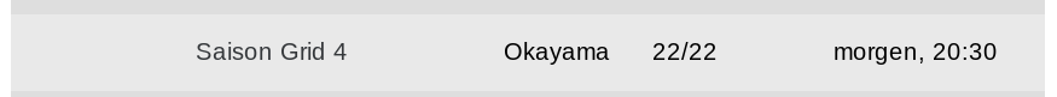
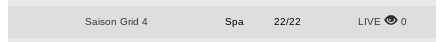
- Okayama
+ Spa

- morgen, 20:30
+ LIVE
+ 0
